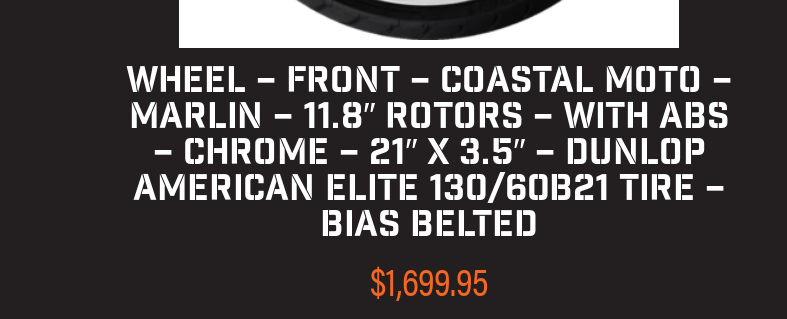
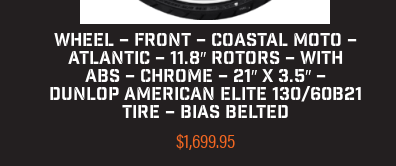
- MARLIN – 11.8″ ROTORS – WITH ABS
- – CHROME – 21″ X 3.5″ – DUNLOP
- AMERICAN ELITE 130/60B21 TIRE –
- BIAS BELTED
+ ATLANTIC – 11.8″ ROTORS – WITH
+ ABS – CHROME – 21″ X 3.5″ –
+ DUNLOP AMERICAN ELITE 130/60B21
+ TIRE – BIAS BELTED
